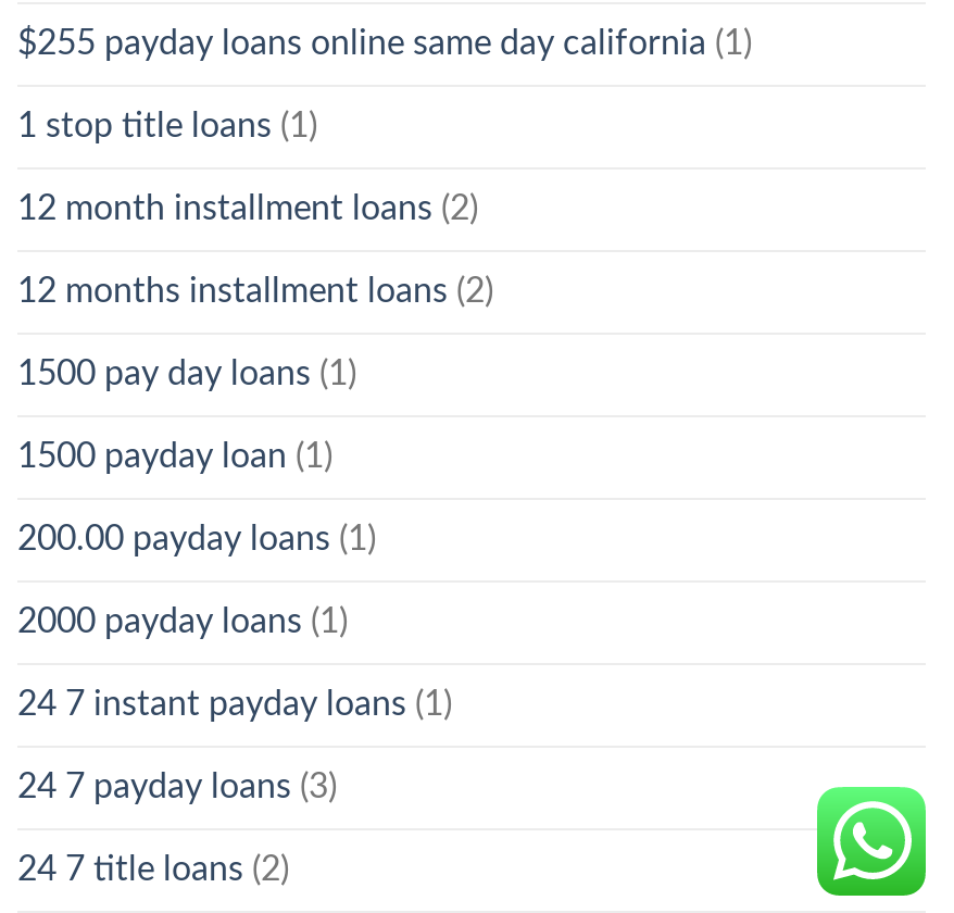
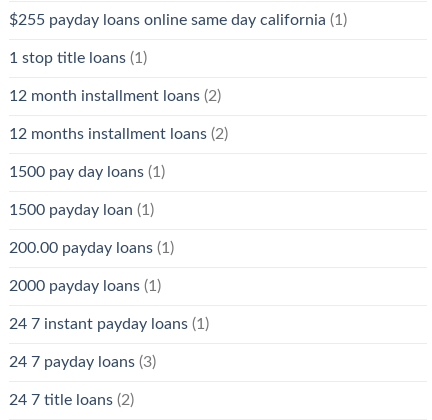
- [image]
